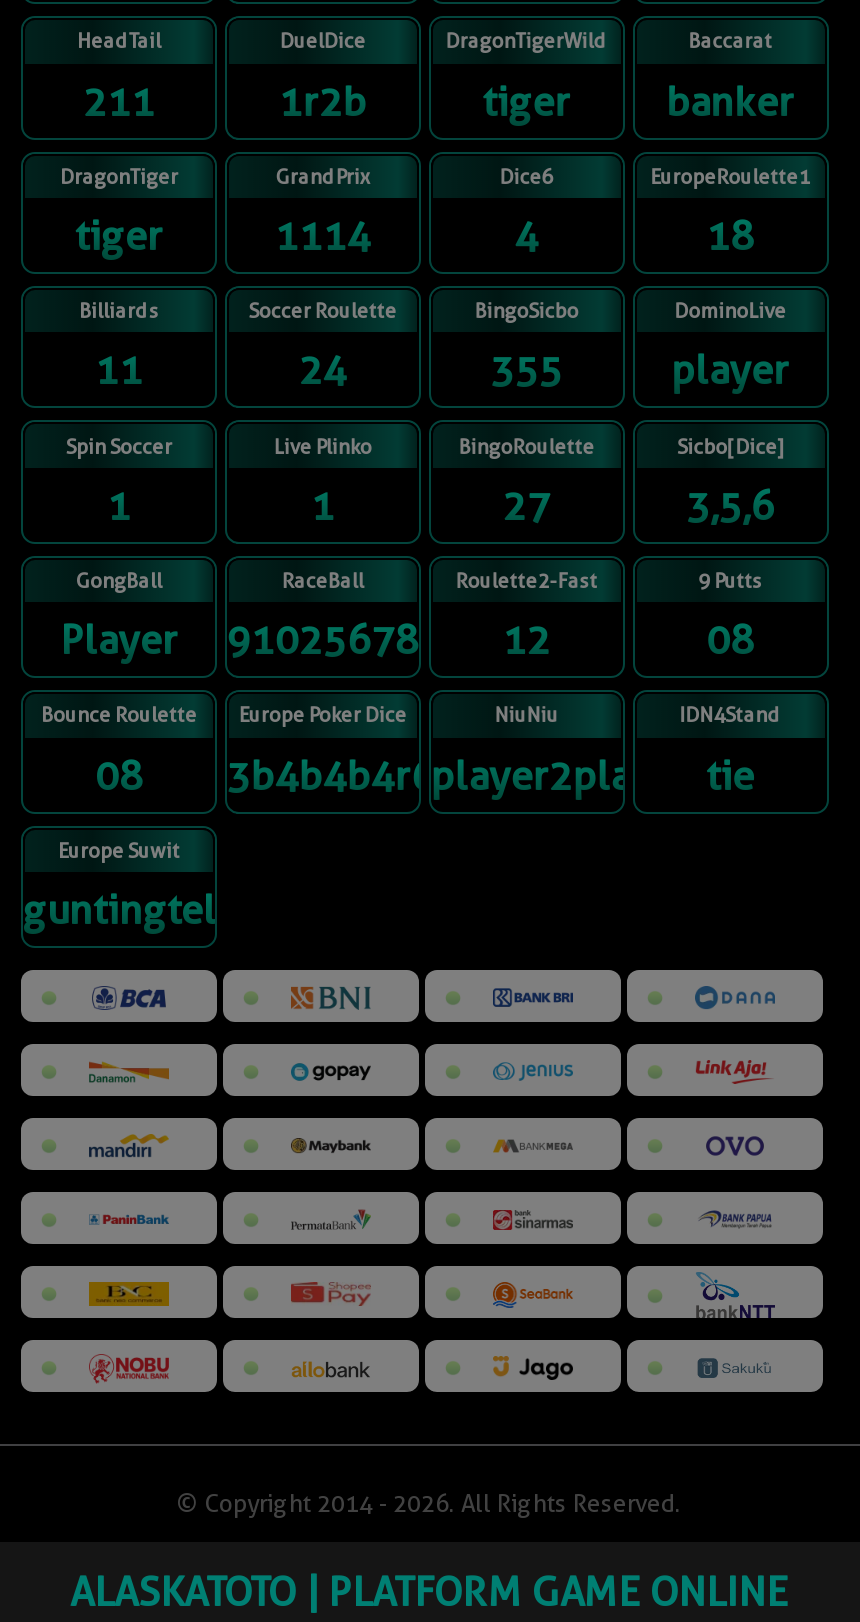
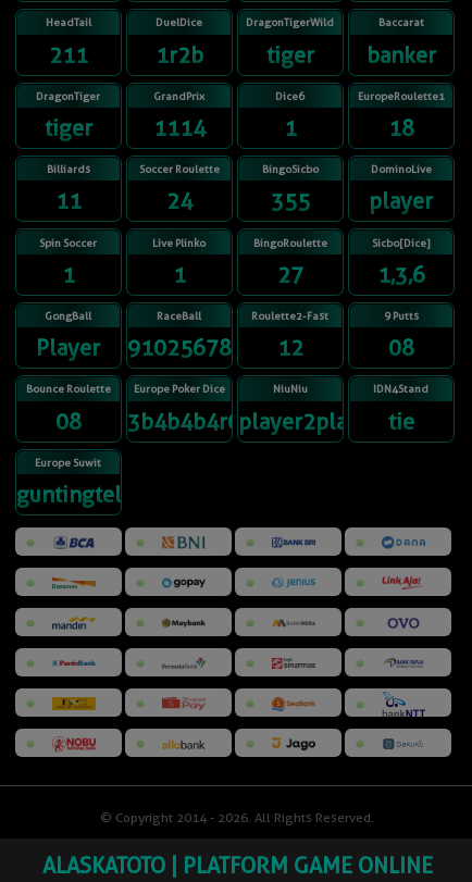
- 4
+ 1

- 3,5,6
+ 1,3,6
